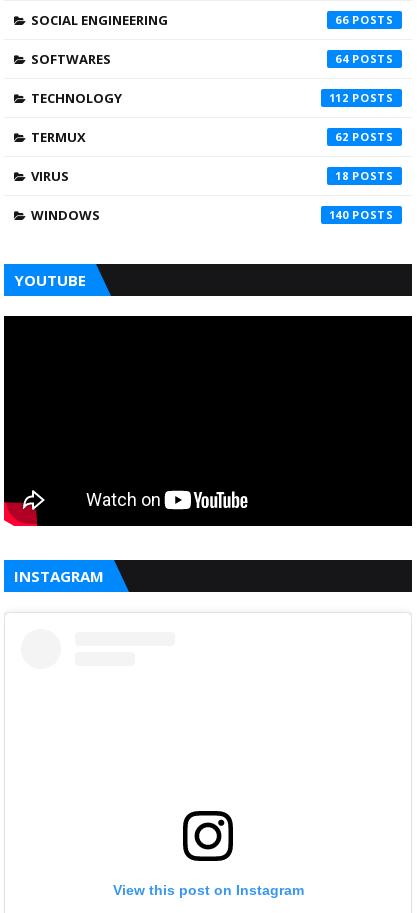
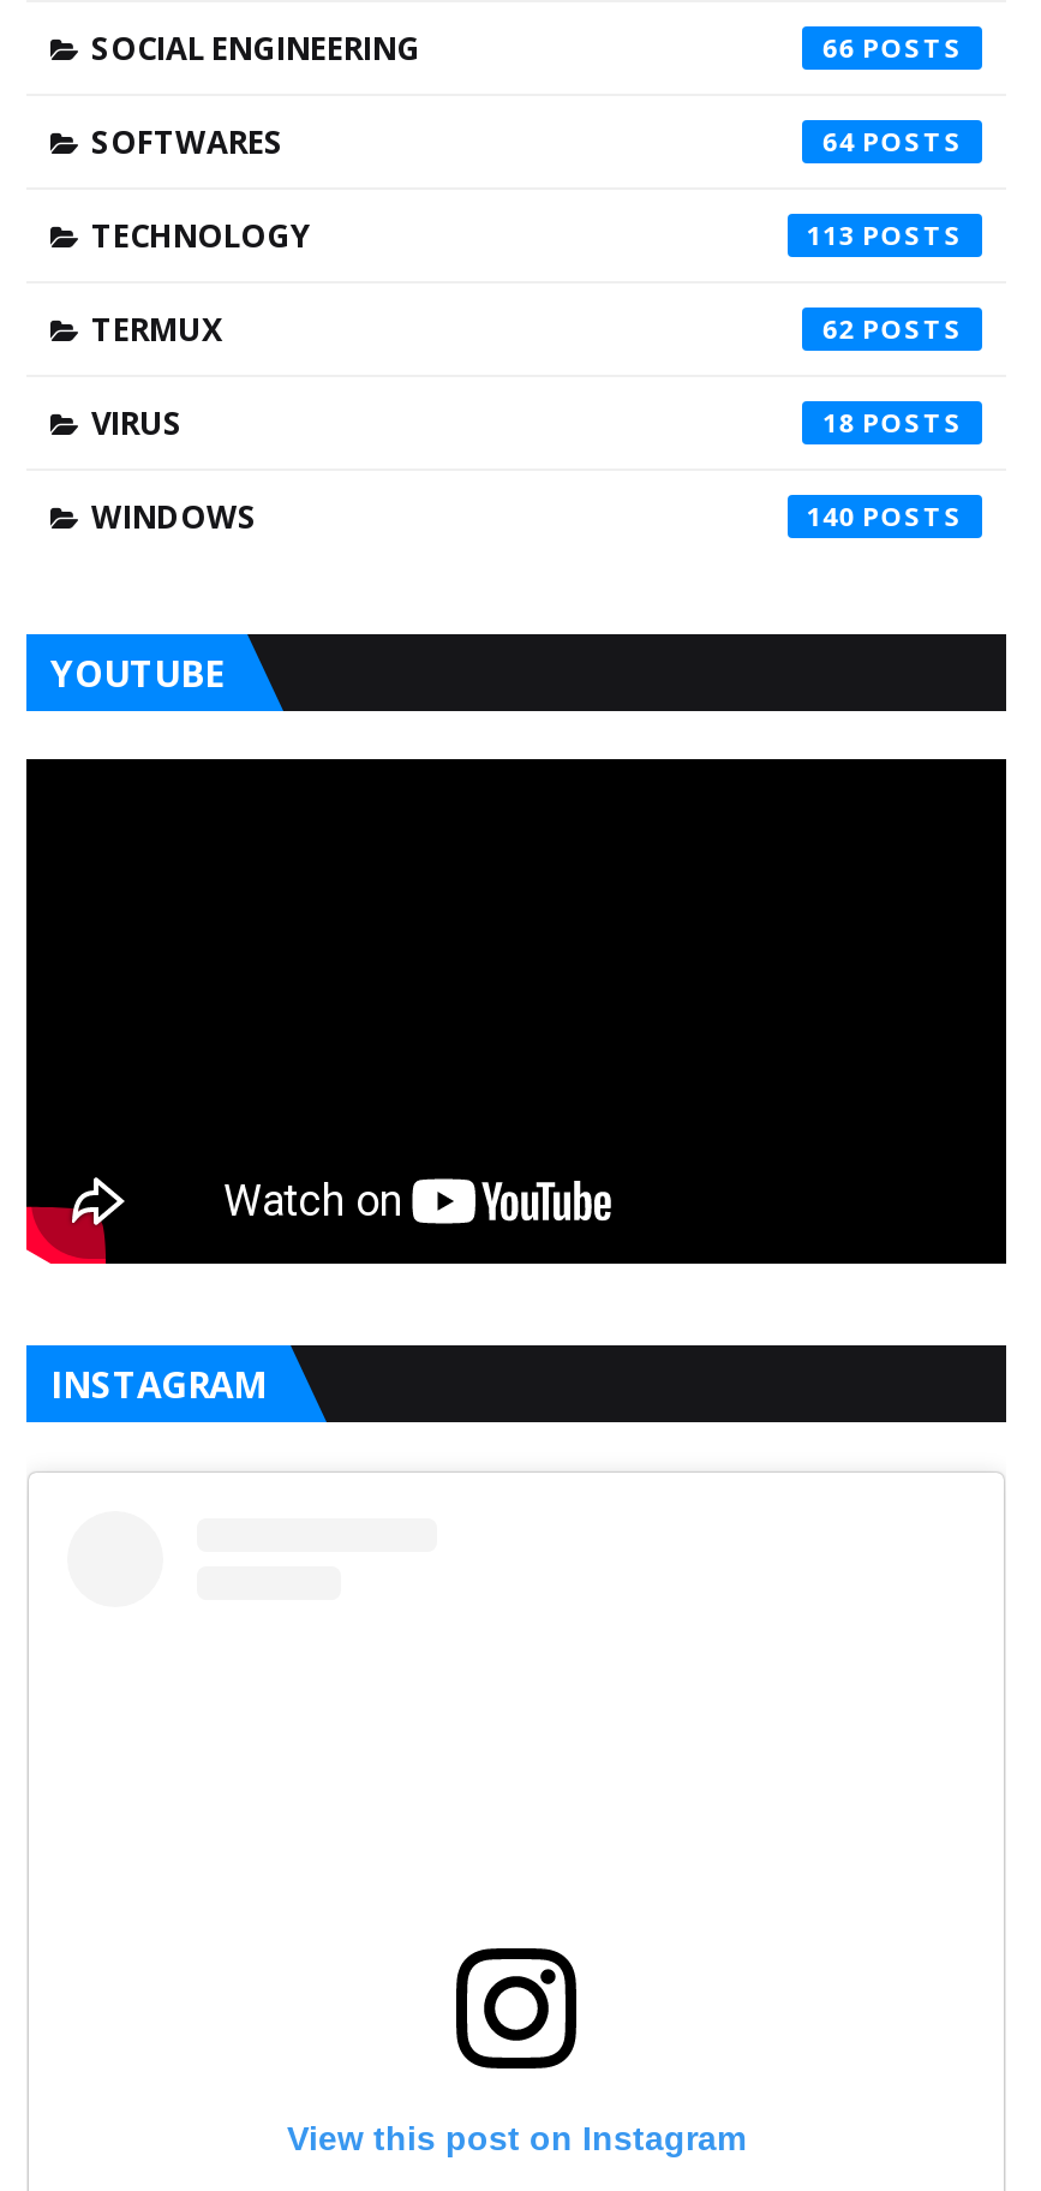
- 112
+ 113
